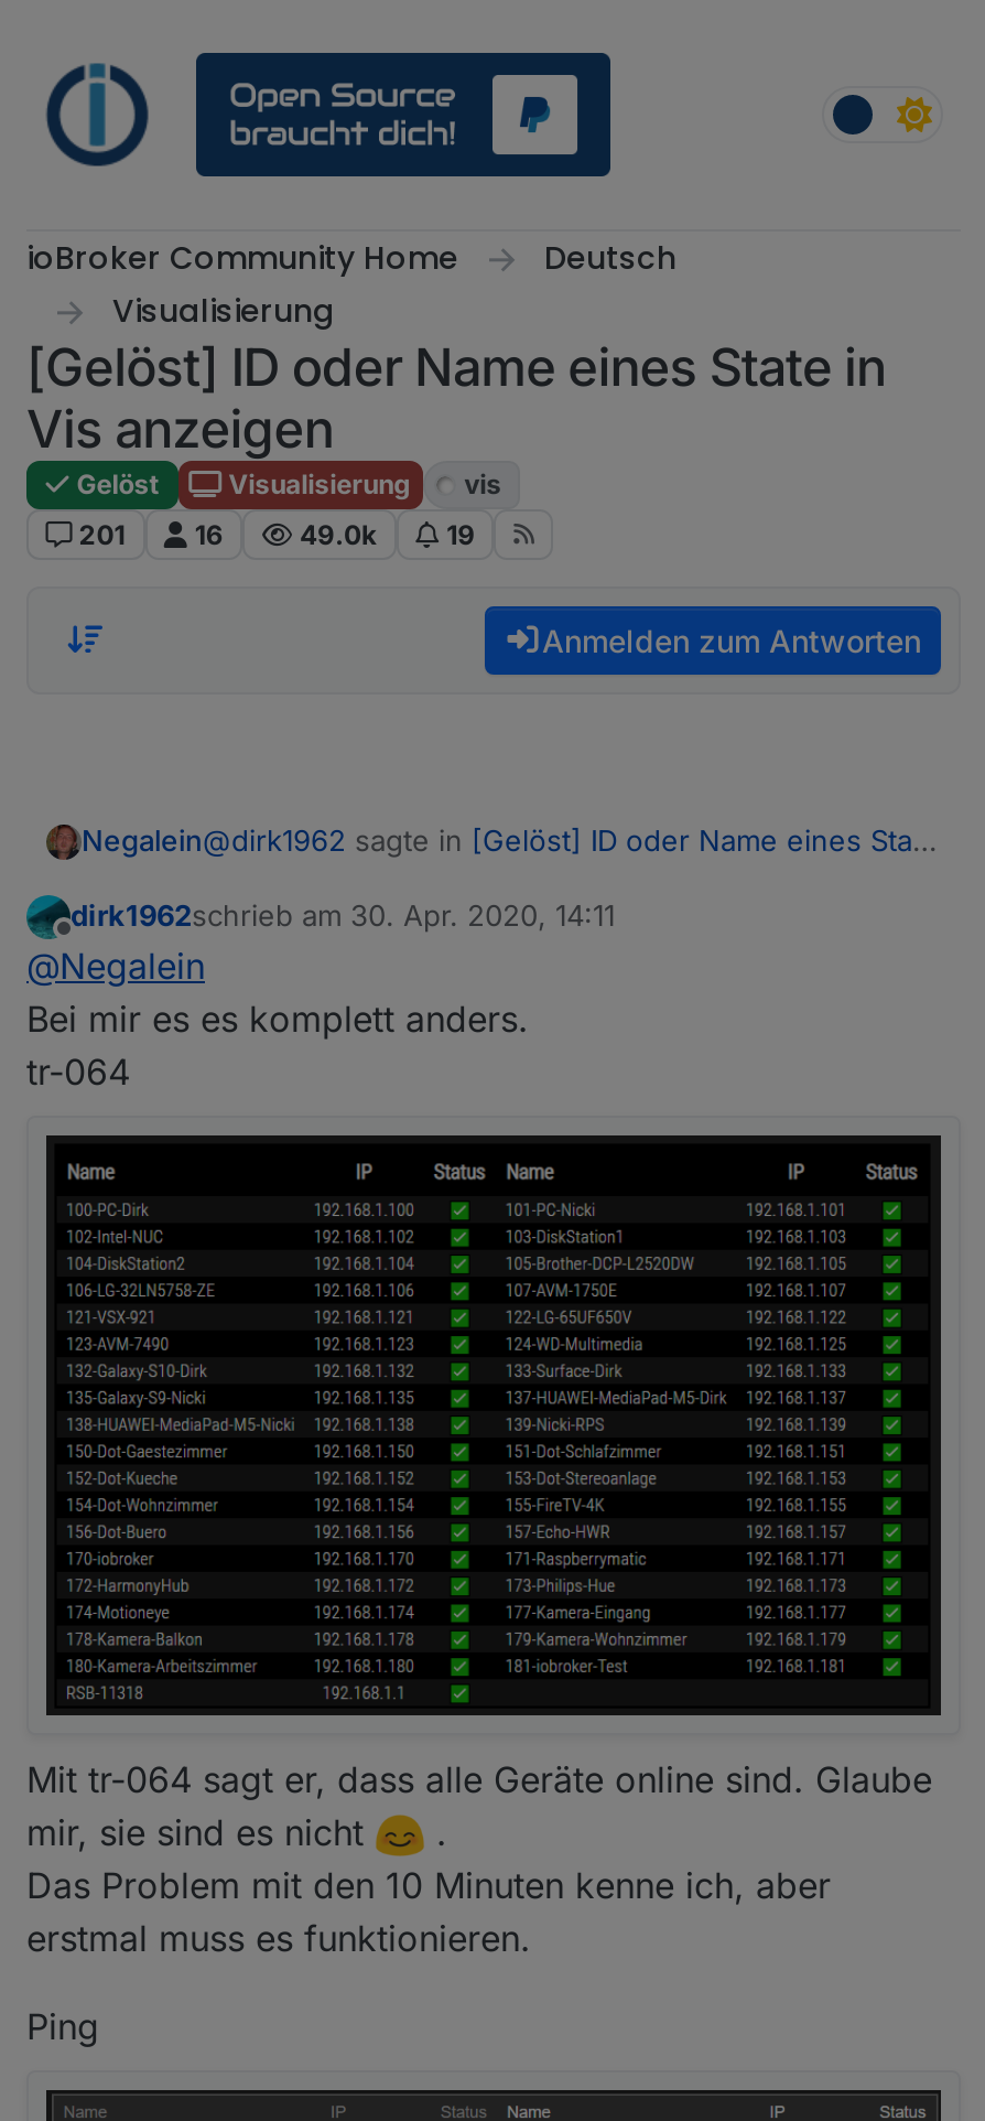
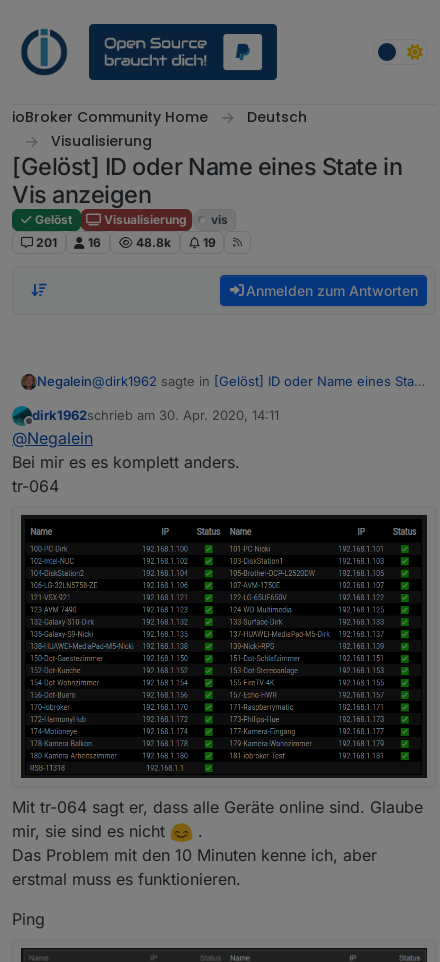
- 49.0k
+ 48.8k
